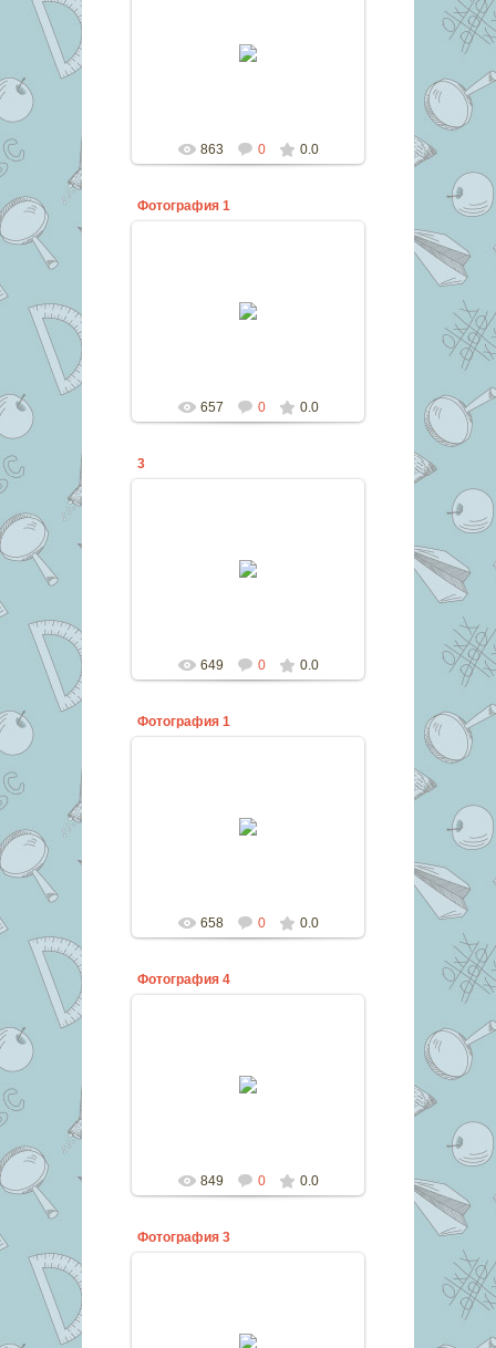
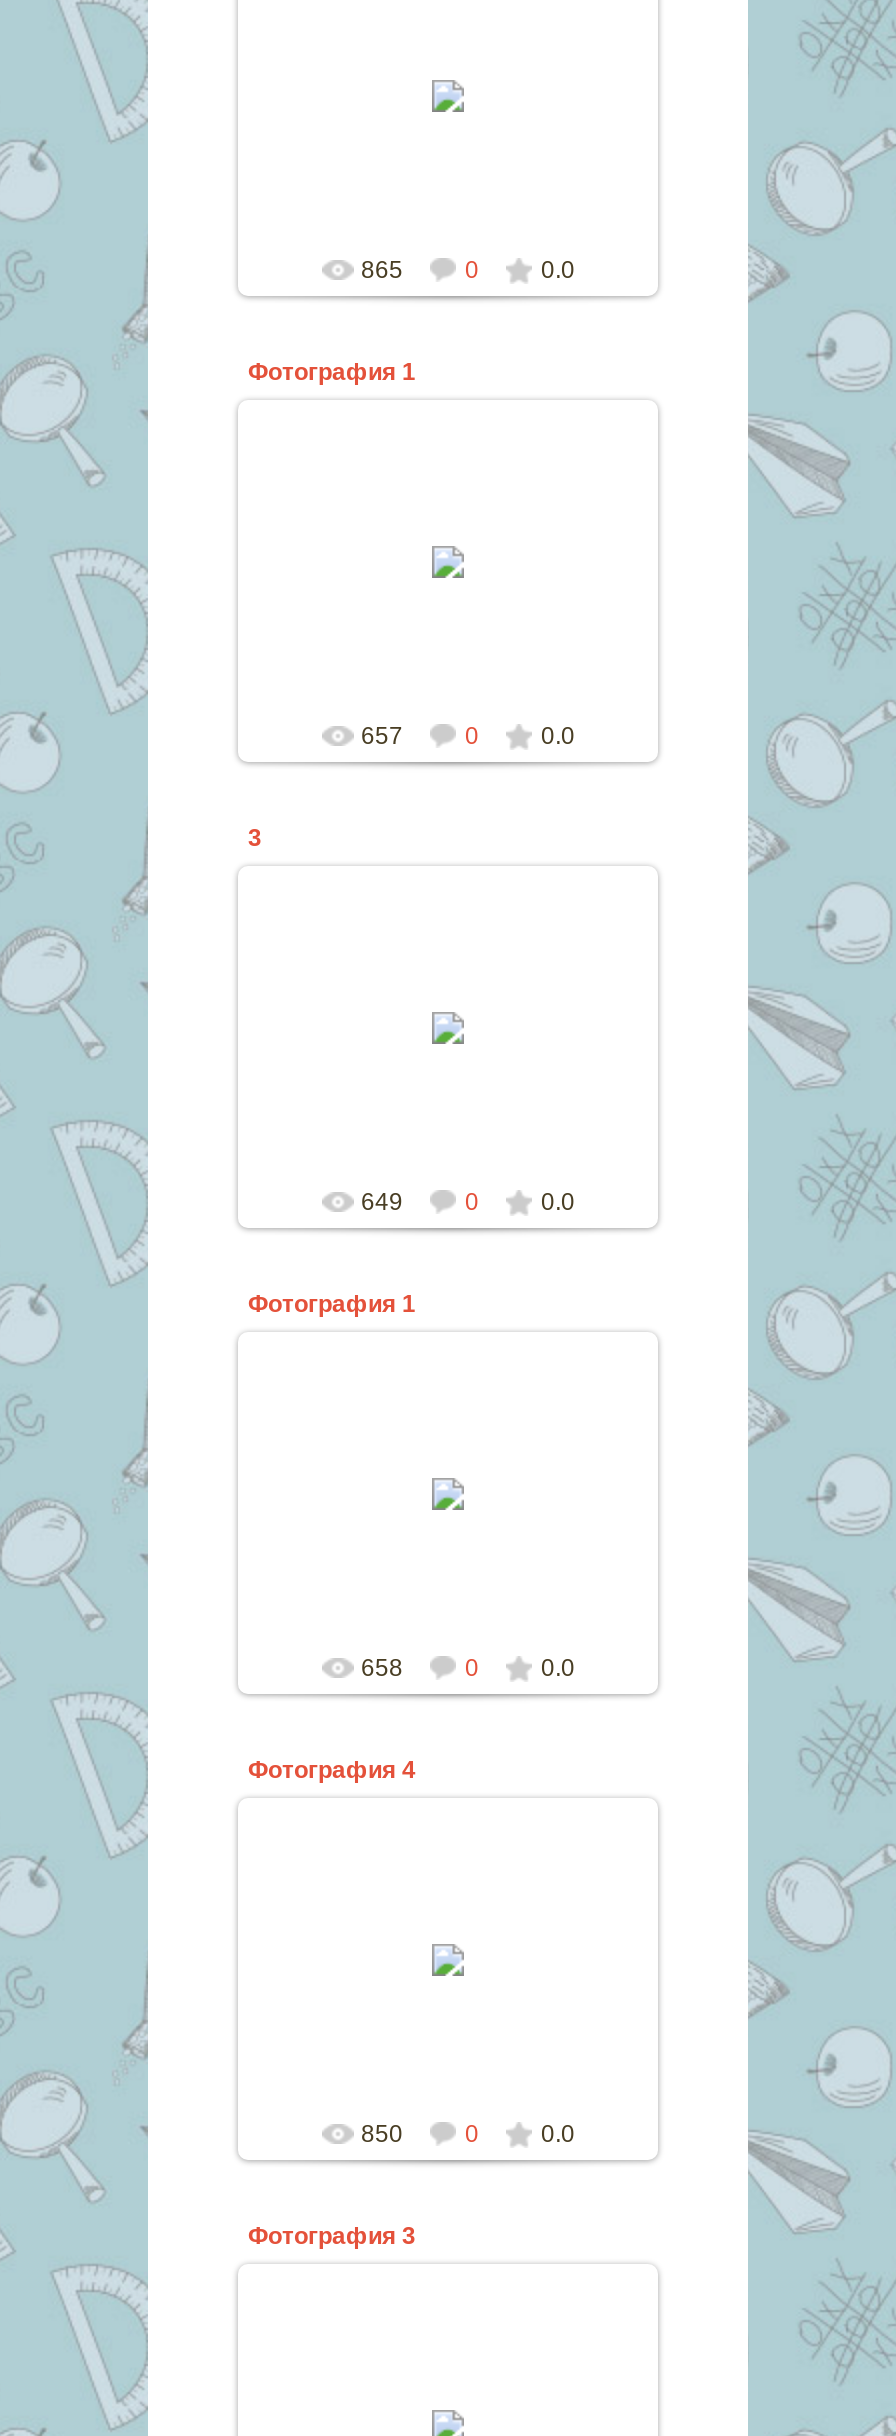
- 863
+ 865

- 849
+ 850
